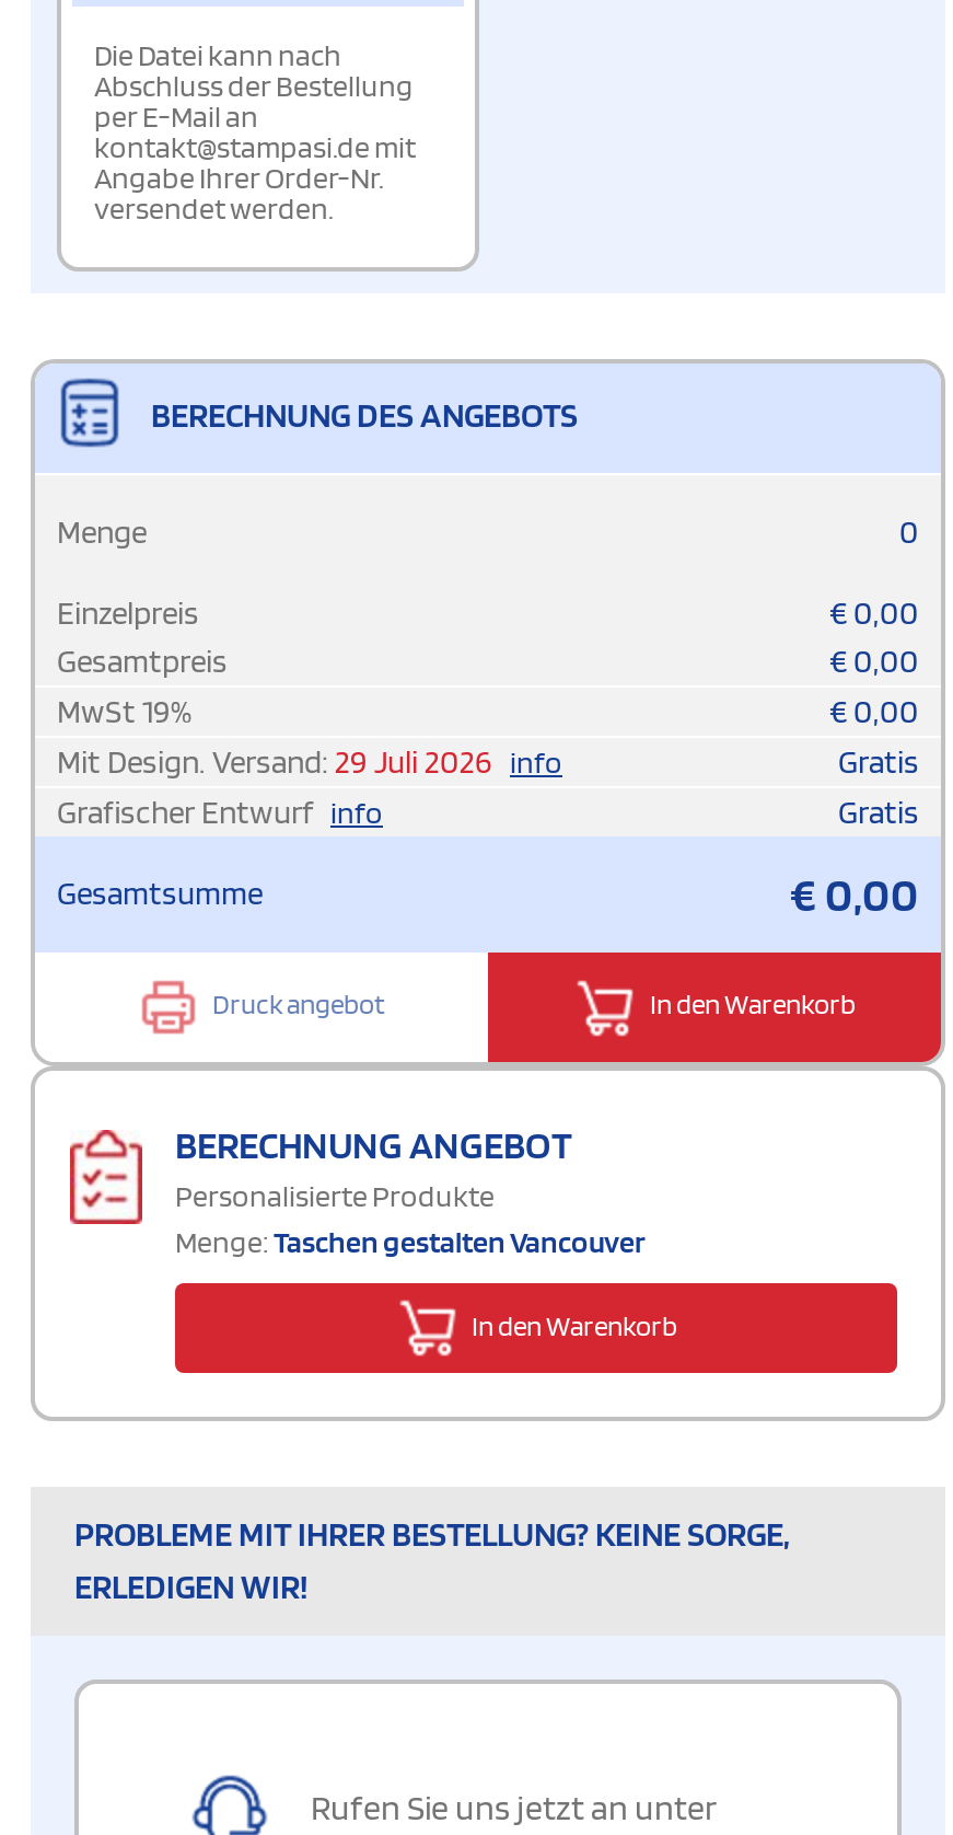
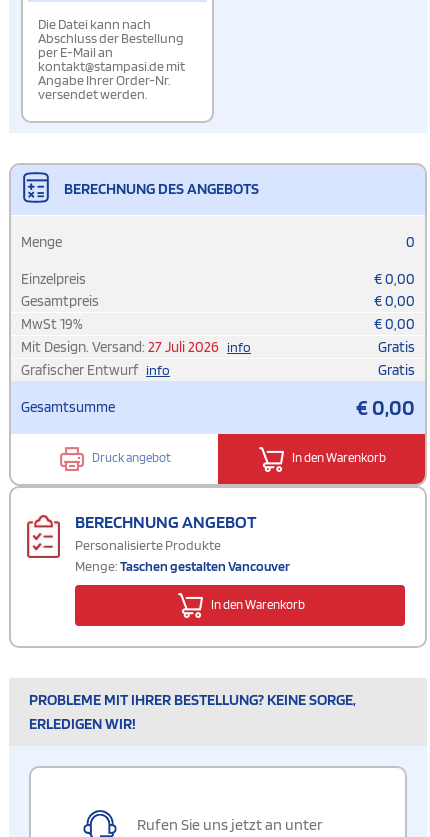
- Mit Design. Versand: 29 Juli 2026 info
+ Mit Design. Versand: 27 Juli 2026 info
